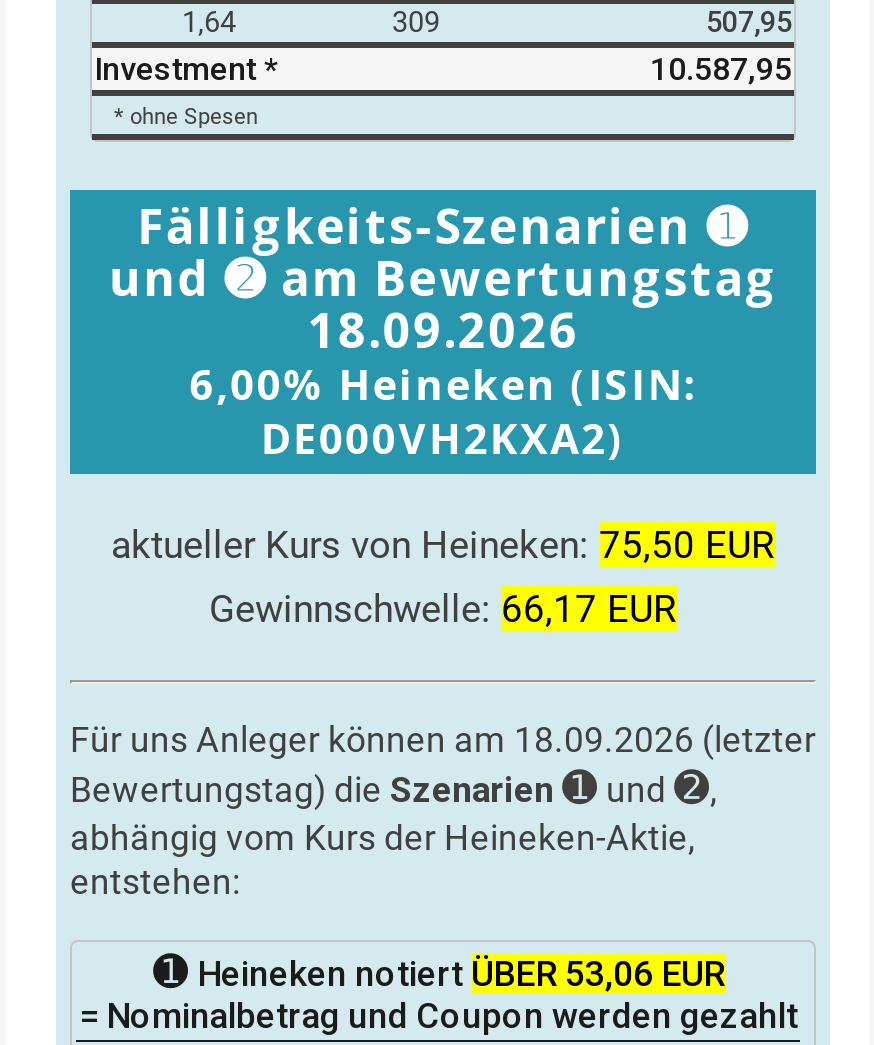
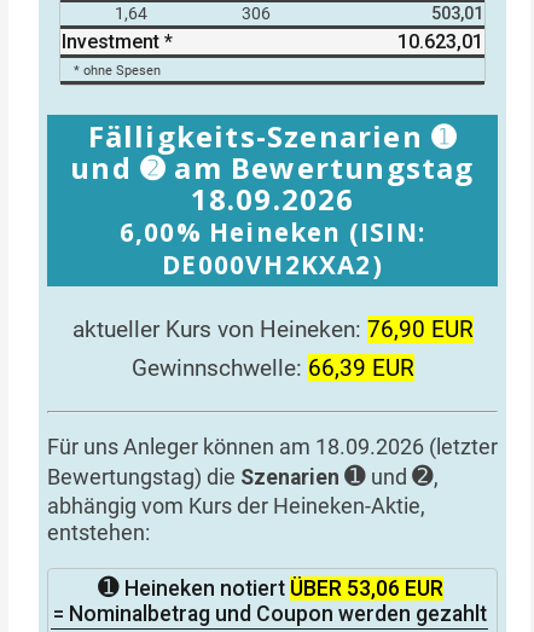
- 309
+ 306

- 507,95
+ 503,01

- 10.587,95
+ 10.623,01

- aktueller Kurs von Heineken: 75,50 EUR
+ aktueller Kurs von Heineken: 76,90 EUR

- Gewinnschwelle: 66,17 EUR
+ Gewinnschwelle: 66,39 EUR
